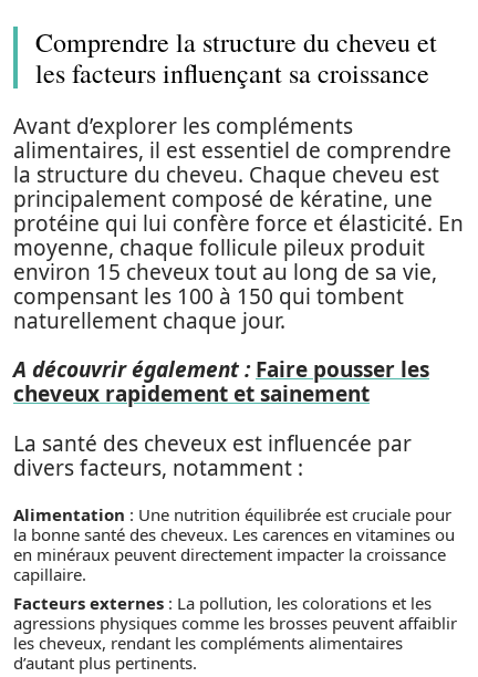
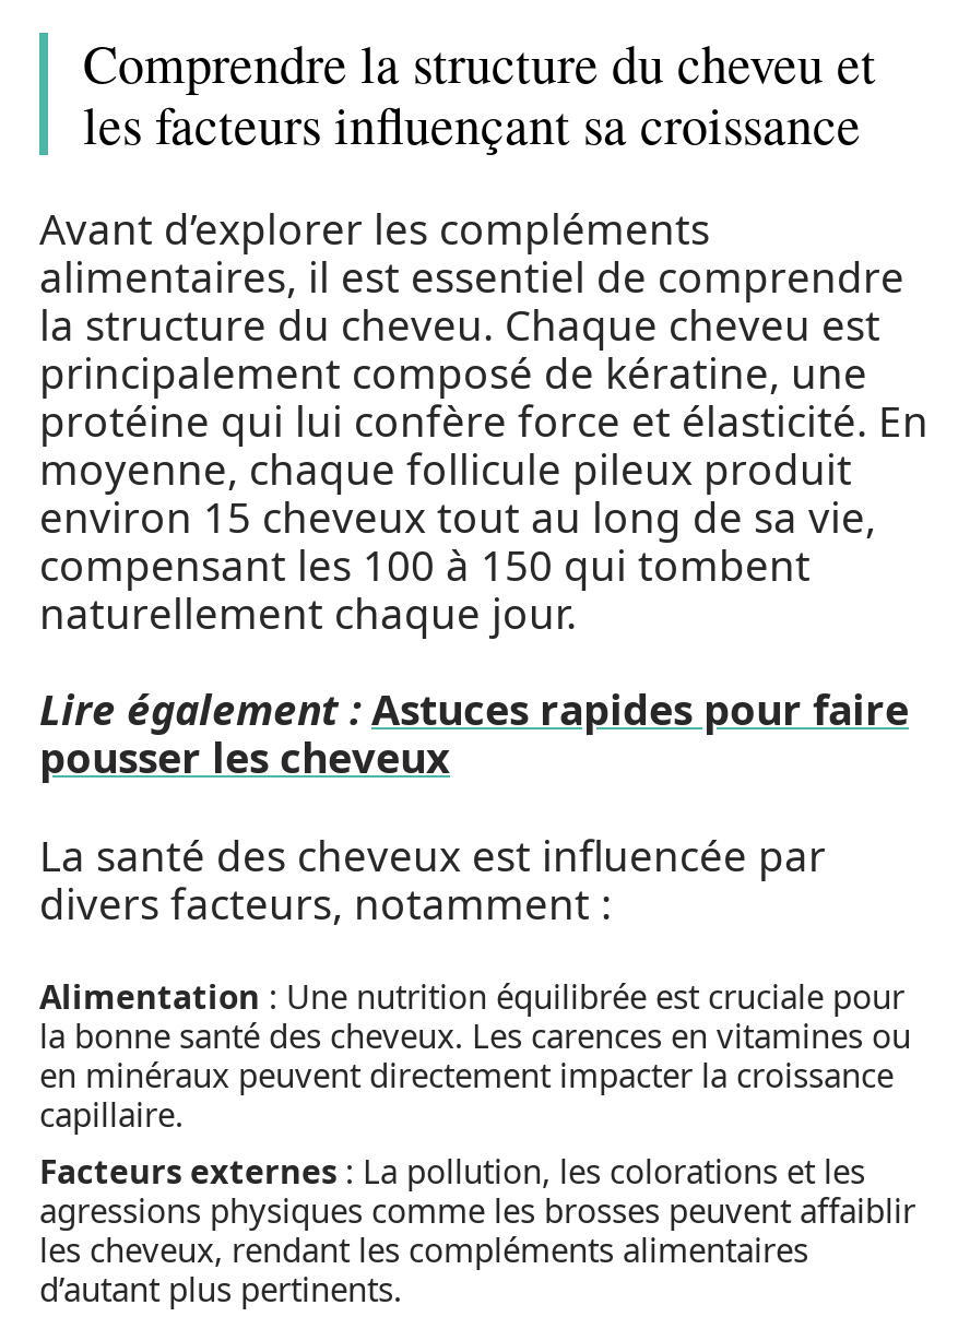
- A découvrir également : Faire pousser les
- cheveux rapidement et sainement
+ Lire également : Astuces rapides pour faire
+ pousser les cheveux
